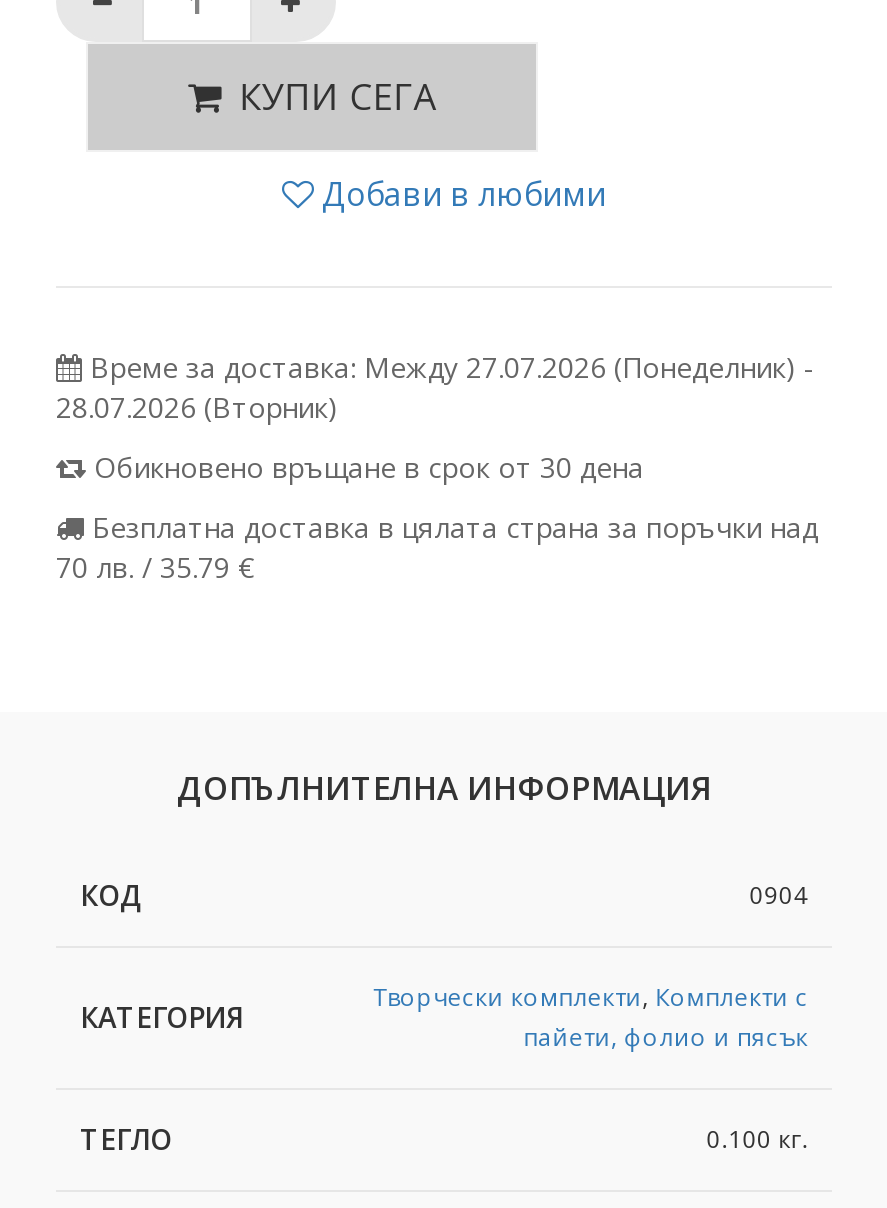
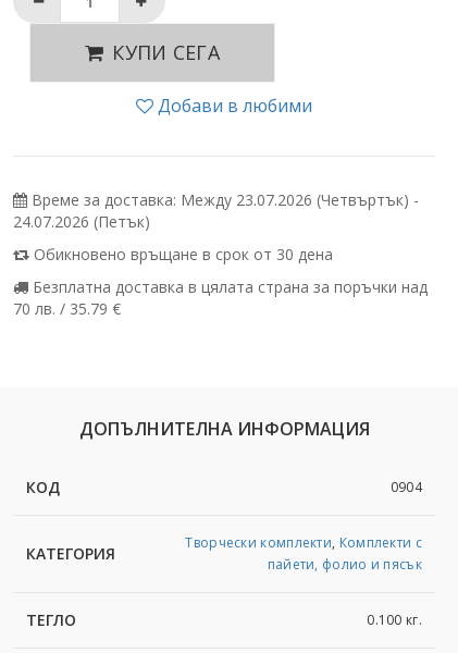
- Време за доставка: Между 27.07.2026 (Понеделник) -
- 28.07.2026 (Вторник)
+ Време за доставка: Между 23.07.2026 (Четвъртък) -
+ 24.07.2026 (Петък)
